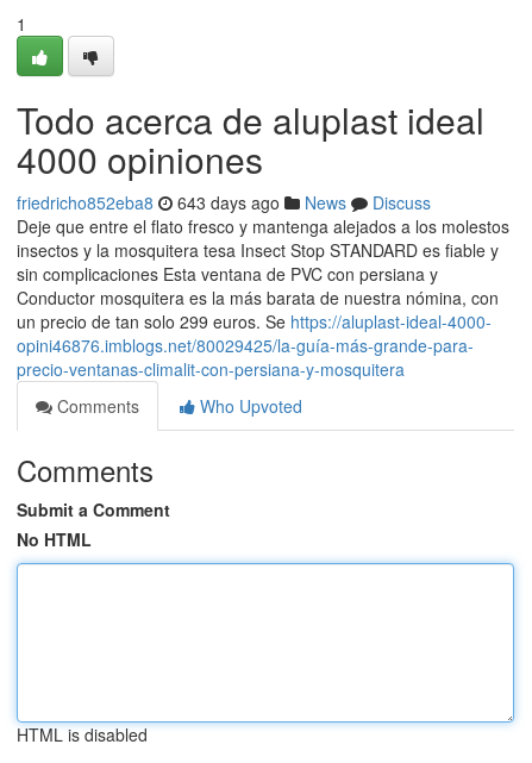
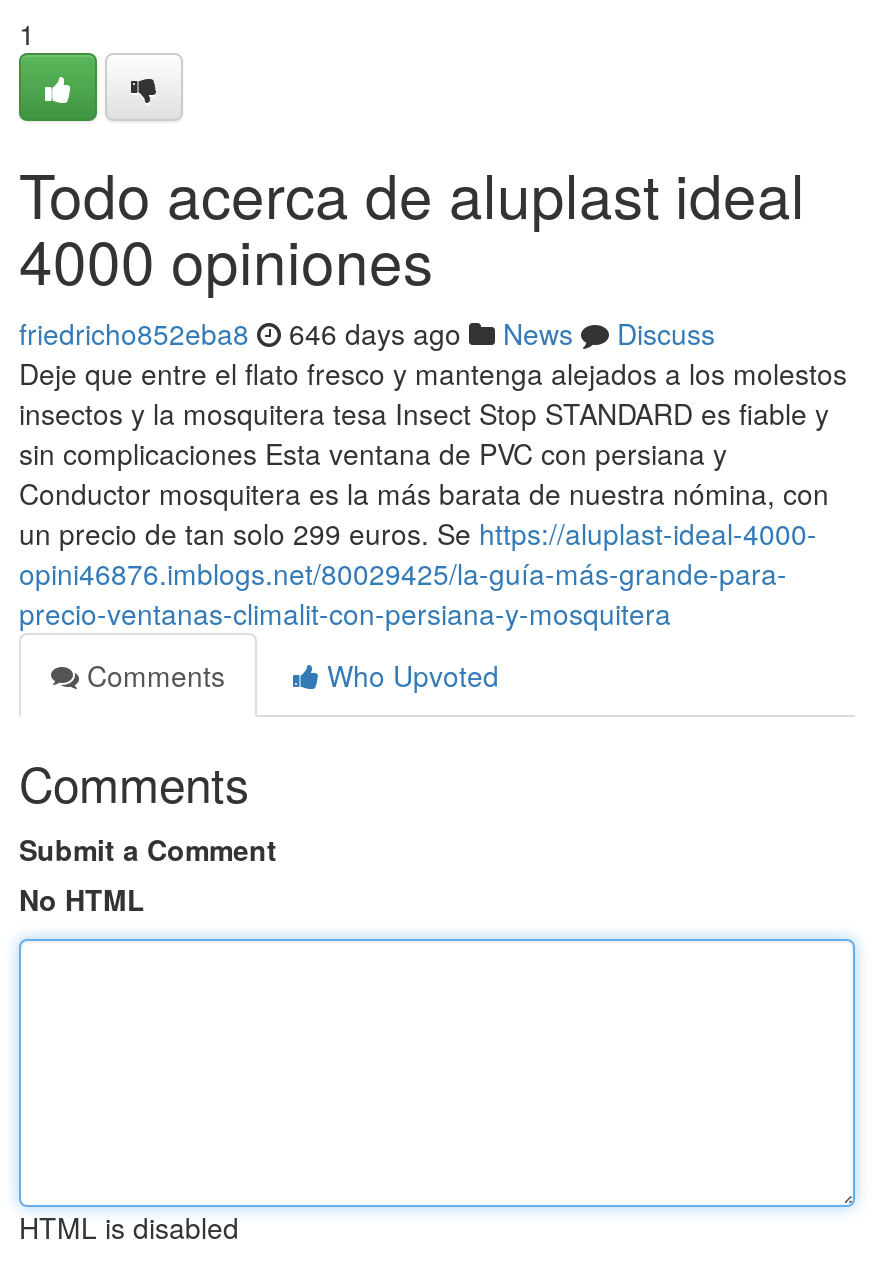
- friedricho852eba8 643 days ago News Discuss
+ friedricho852eba8 646 days ago News Discuss
